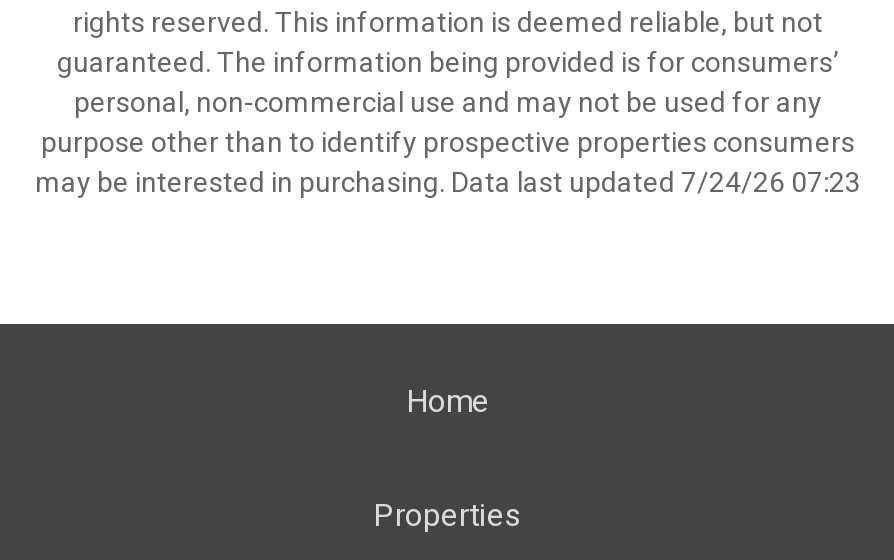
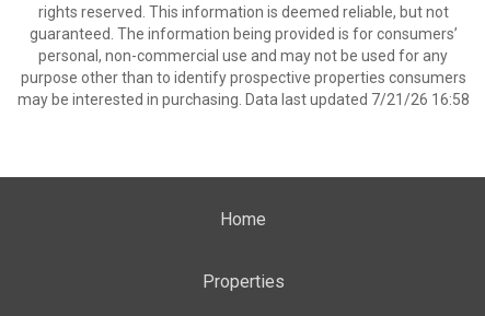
- may be interested in purchasing. Data last updated 7/24/26 07:23
+ may be interested in purchasing. Data last updated 7/21/26 16:58
